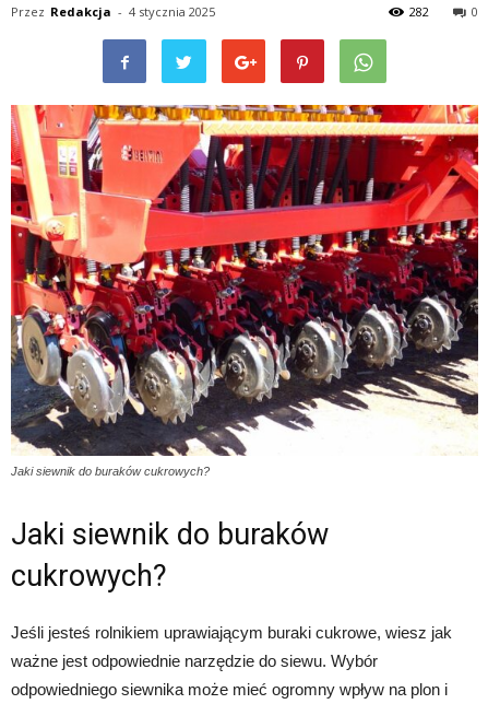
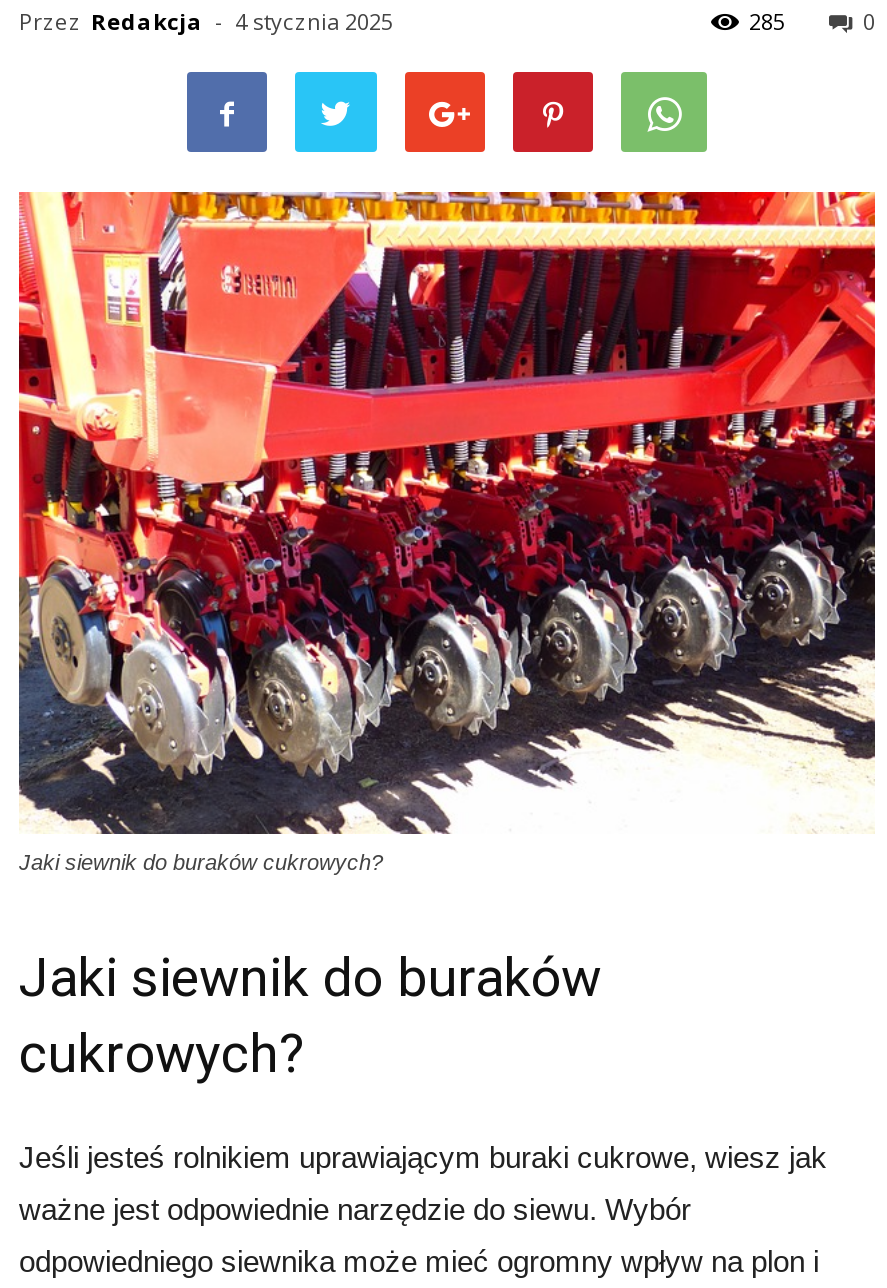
- 282
+ 285
